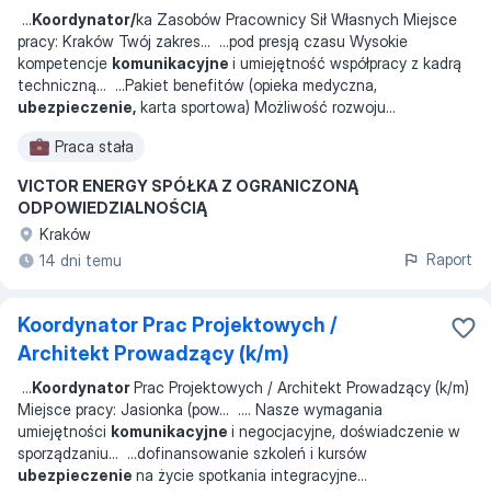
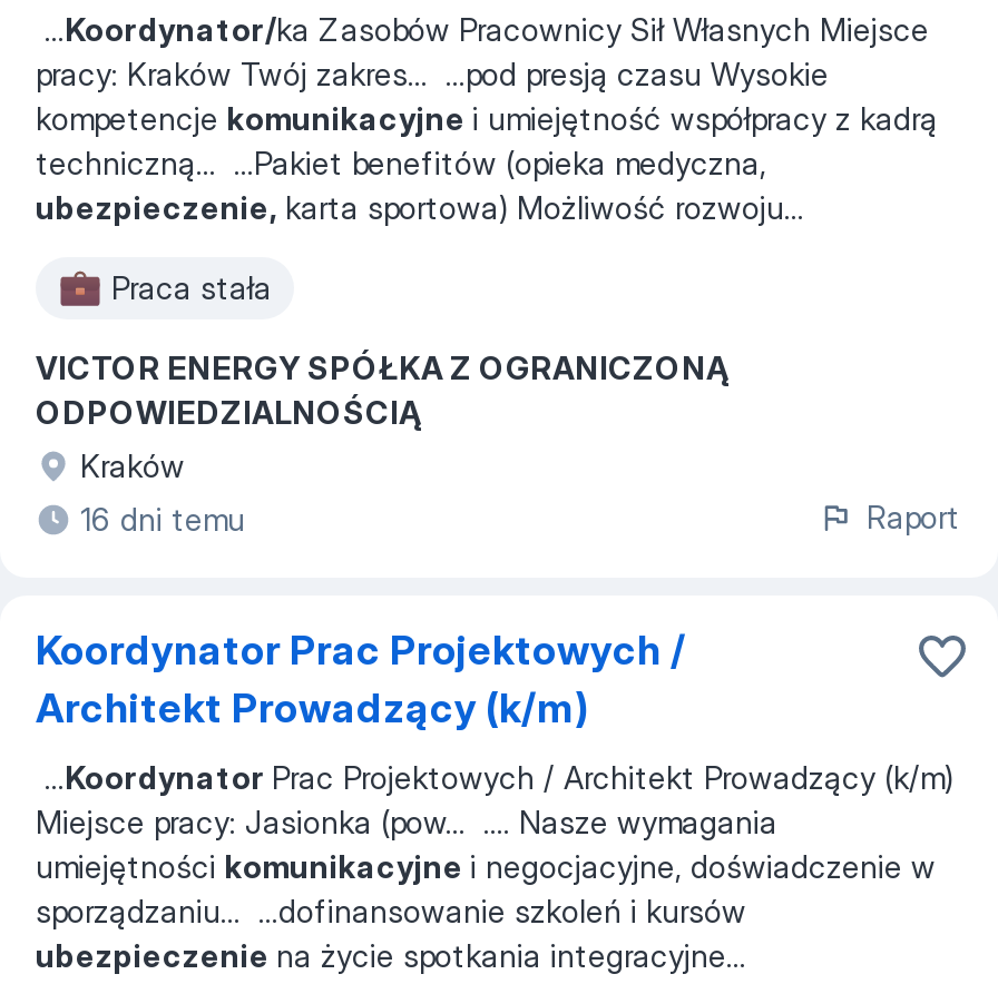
- 14 dni temu
+ 16 dni temu
